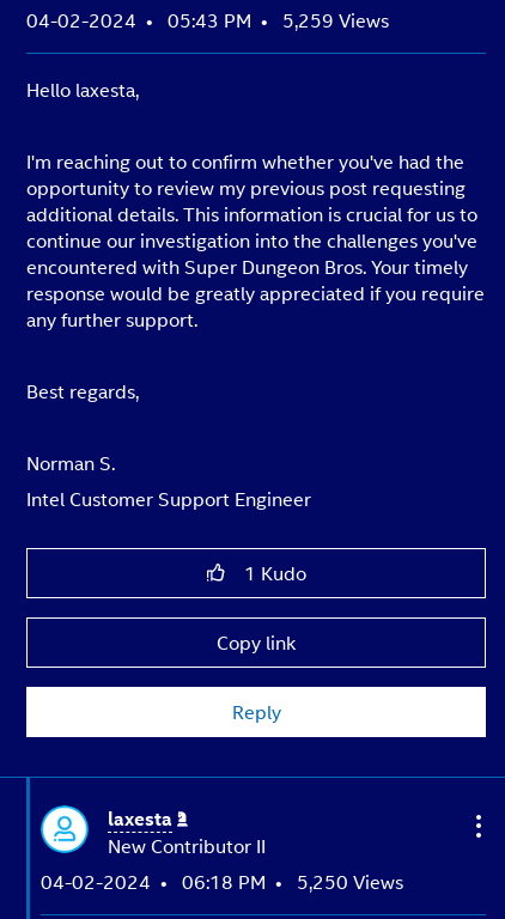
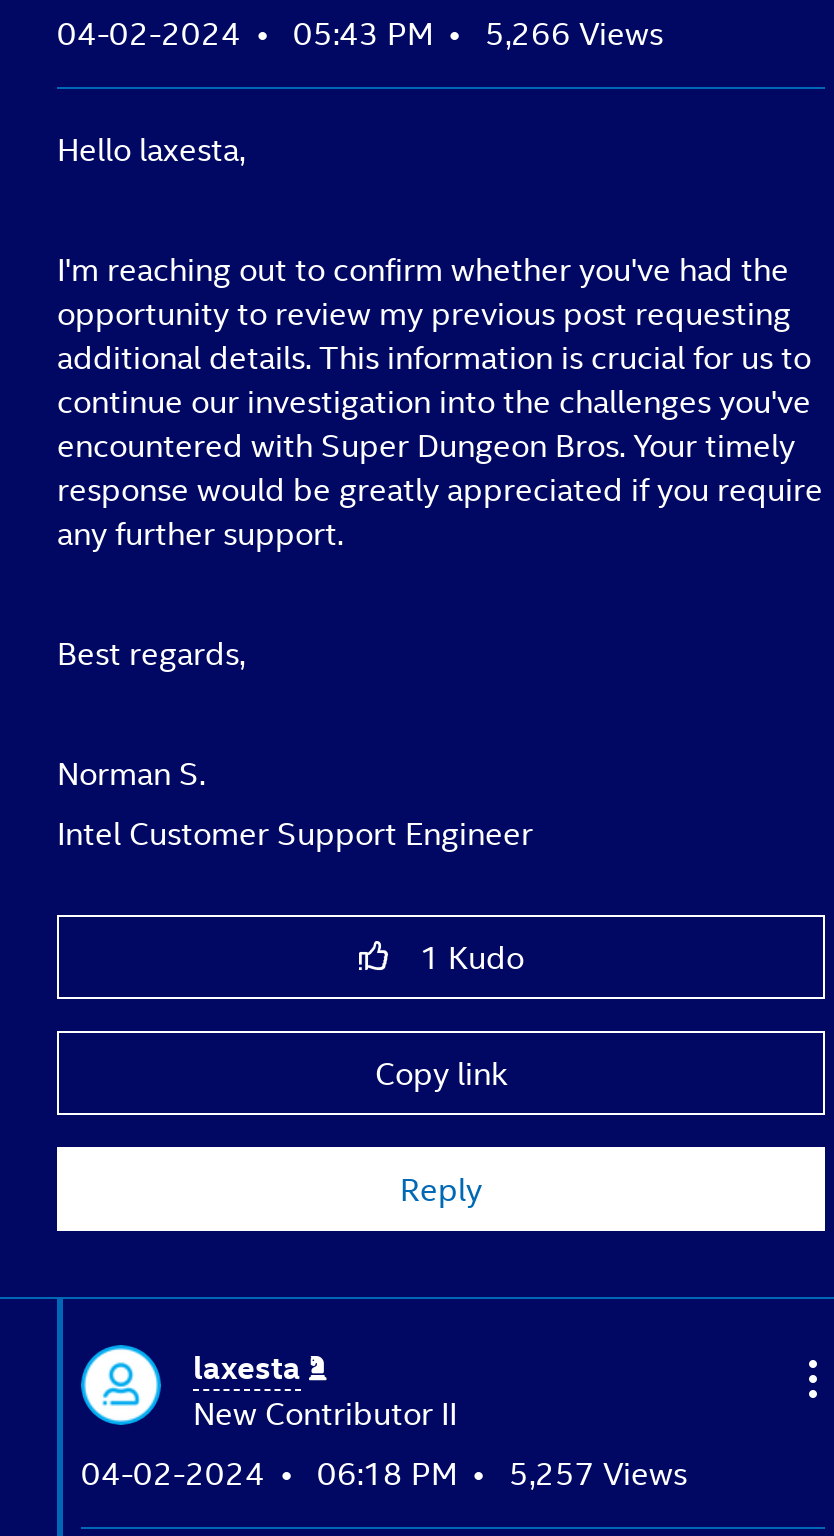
- 04-02-2024 05:43 PM 5,259 Views
+ 04-02-2024 05:43 PM 5,266 Views

- 04-02-2024 06:18 PM 5,250 Views
+ 04-02-2024 06:18 PM 5,257 Views
